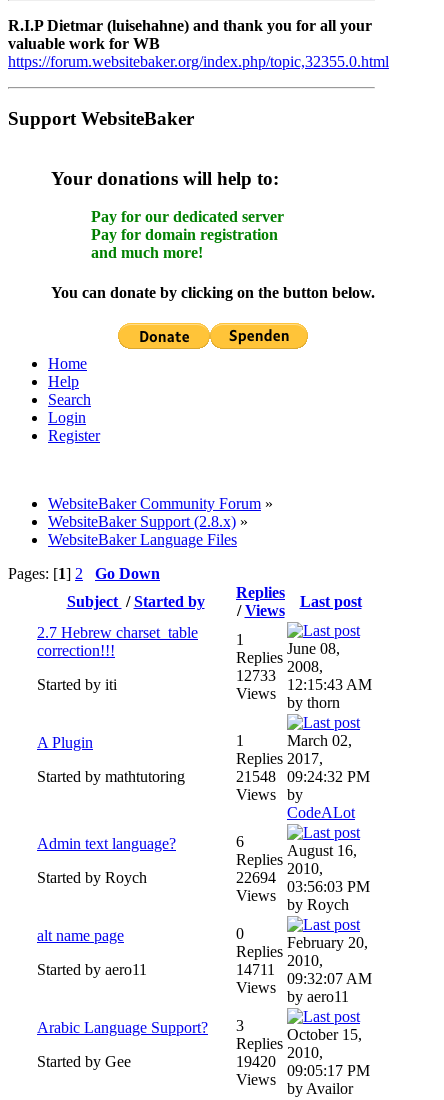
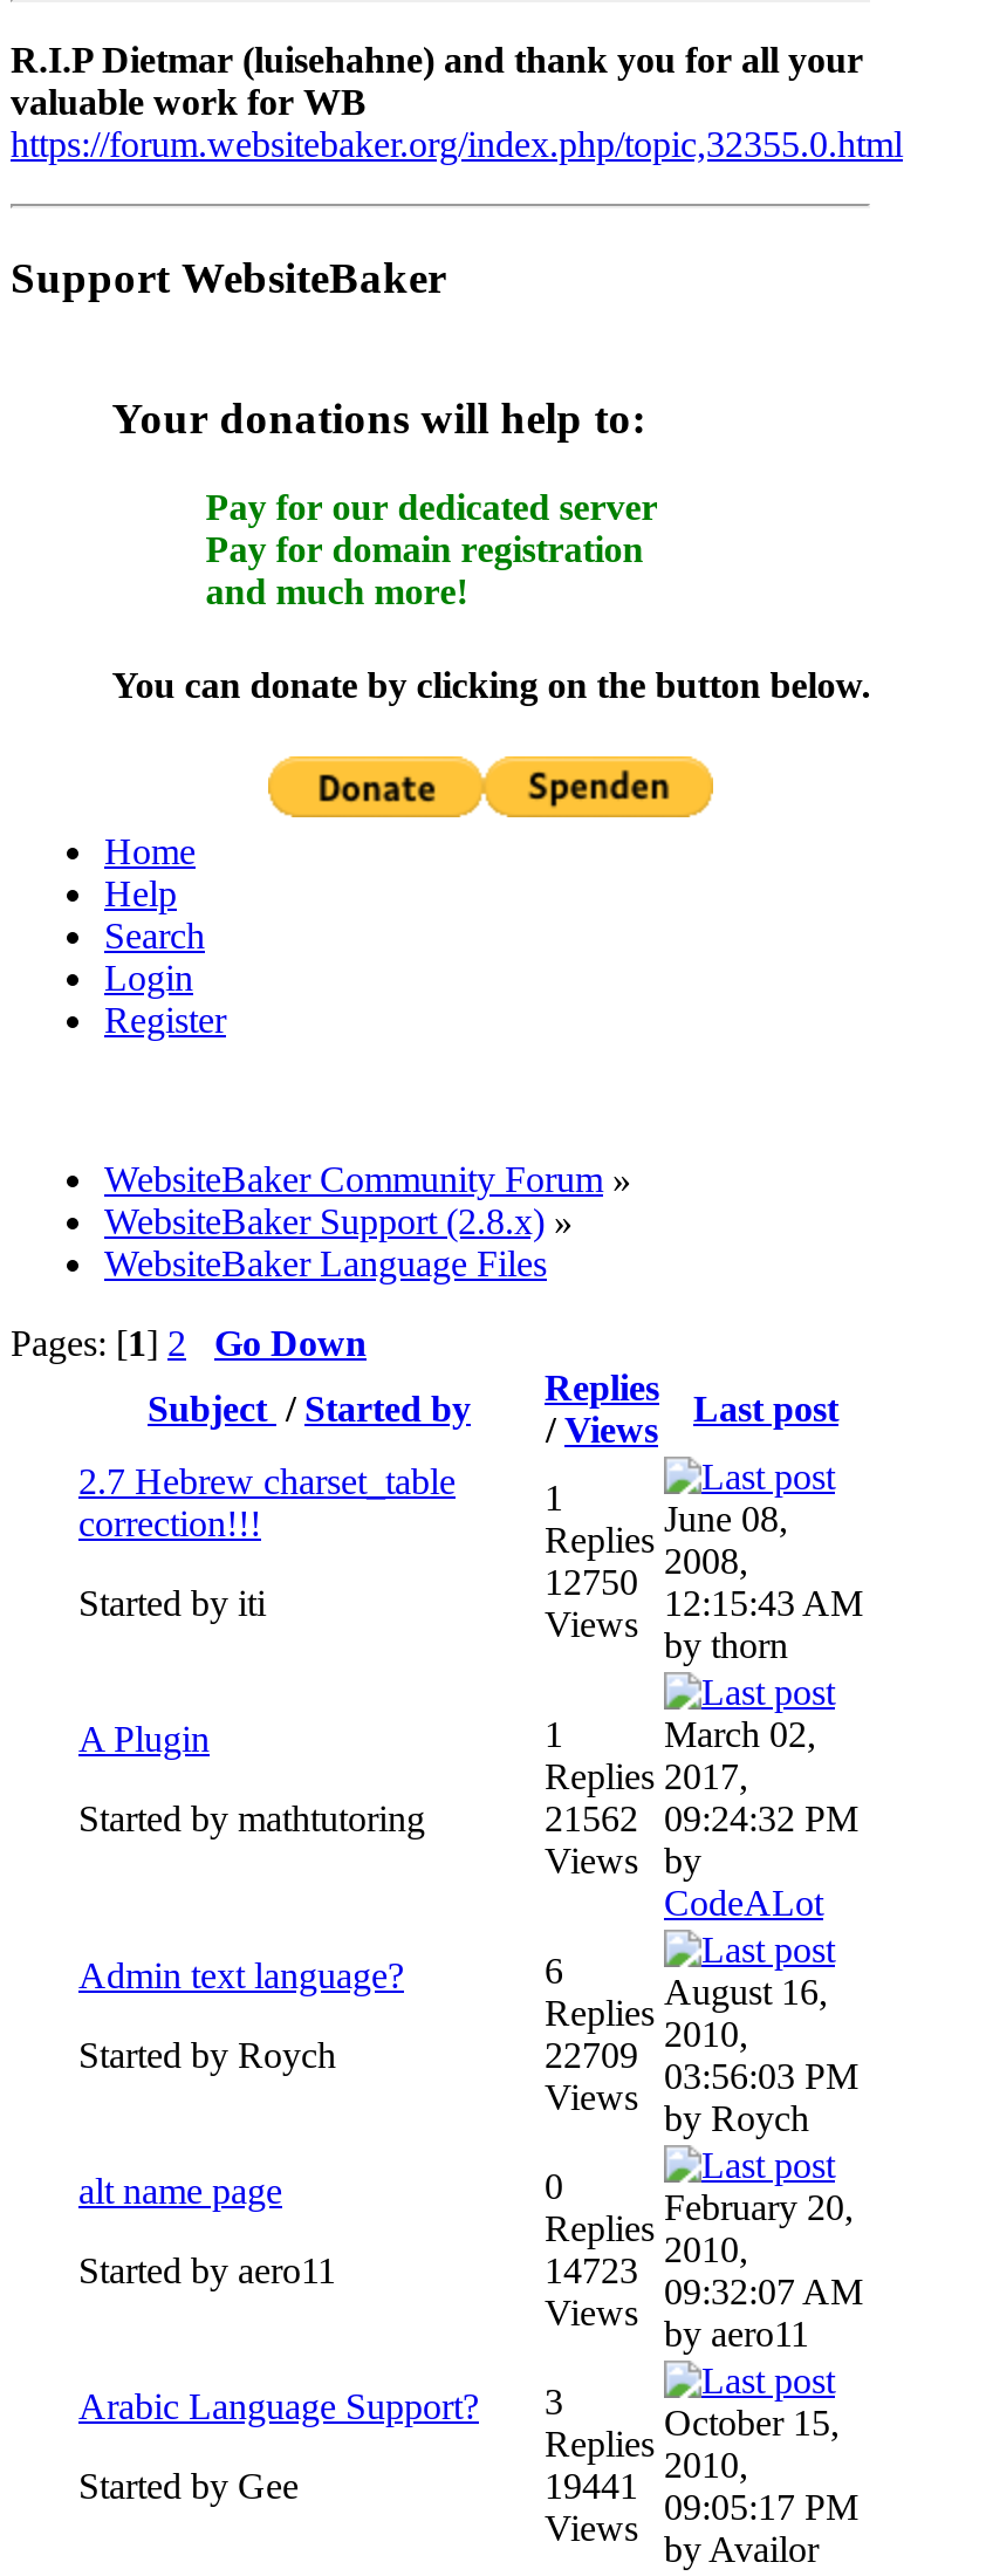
- 12733
+ 12750

- 21548 09:24:32 PM
+ 21562 09:24:32 PM

- 22694
+ 22709

- 14711
+ 14723

- 19420
+ 19441
